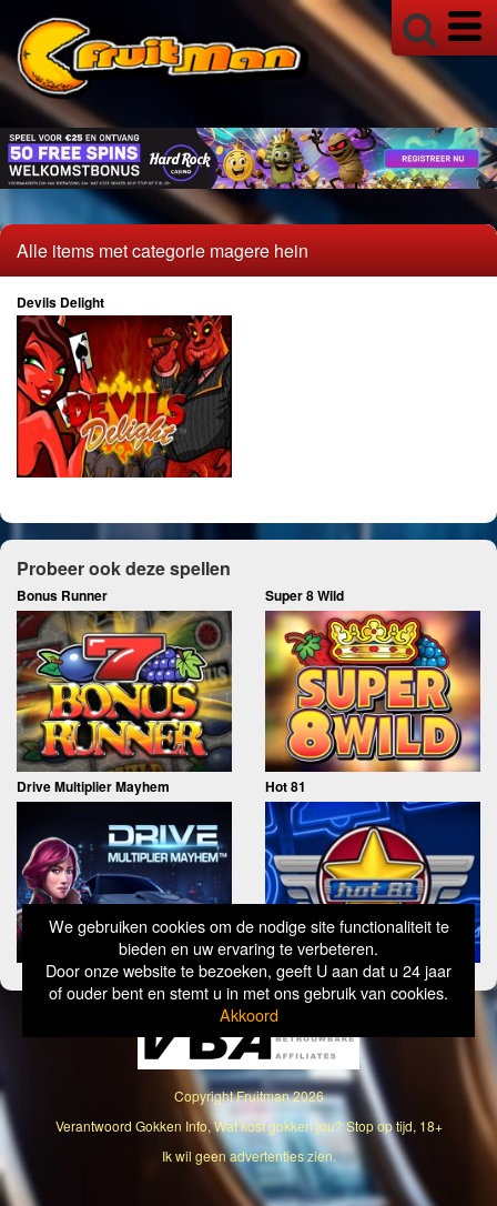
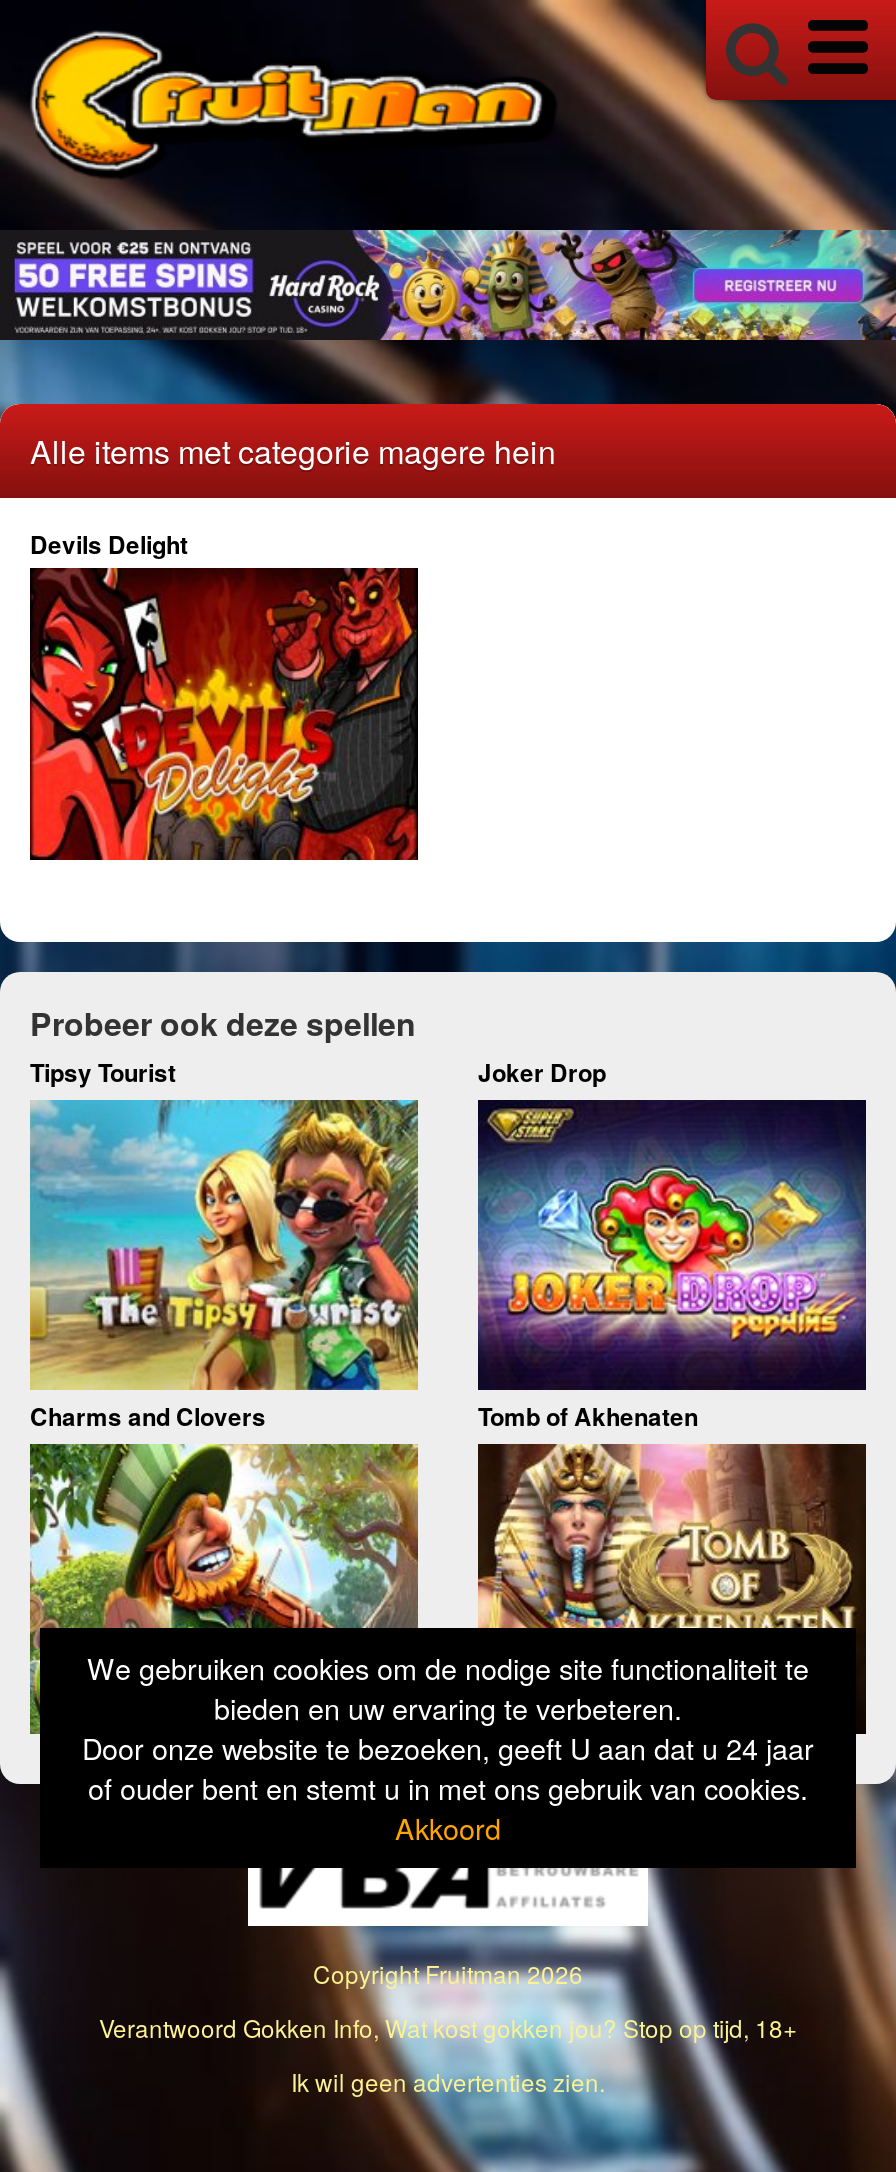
- Bonus Runner
- Super 8 Wild
+ Tipsy Tourist
+ Joker Drop

- [image]
- Drive Multiplier Mayhem
- Hot 81
+ [image]
+ Charms and Clovers
+ Tomb of Akhenaten

- [image]
+ [image]

- [image]
+ [image]

- [image]
+ [image]
